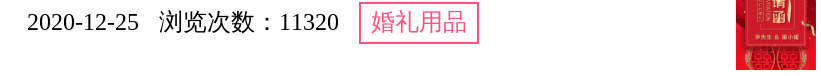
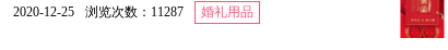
- 2020-12-25 浏览次数：11320 婚礼用品
+ 2020-12-25 浏览次数：11287 婚礼用品
